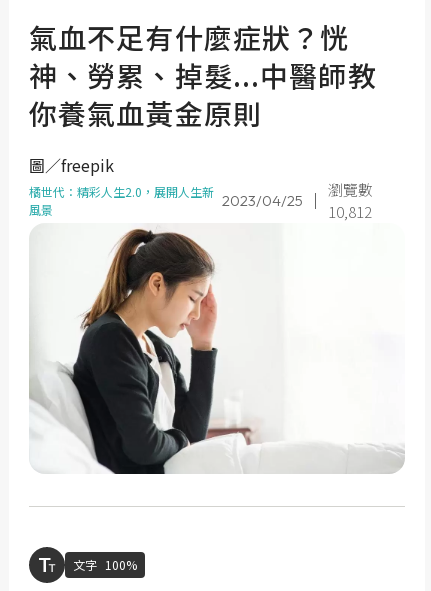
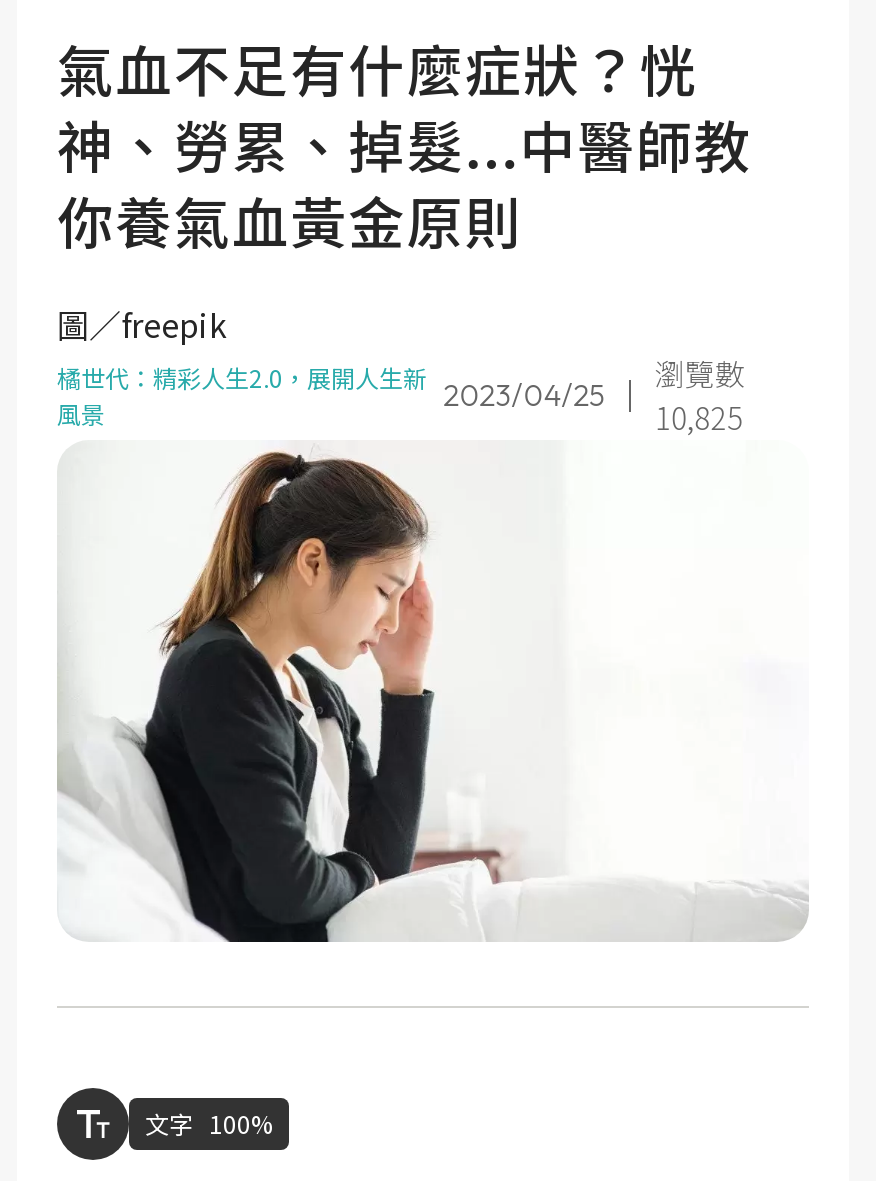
- 10,812
+ 10,825
